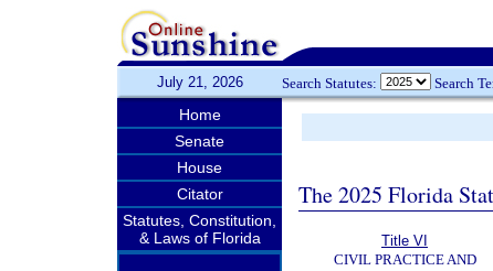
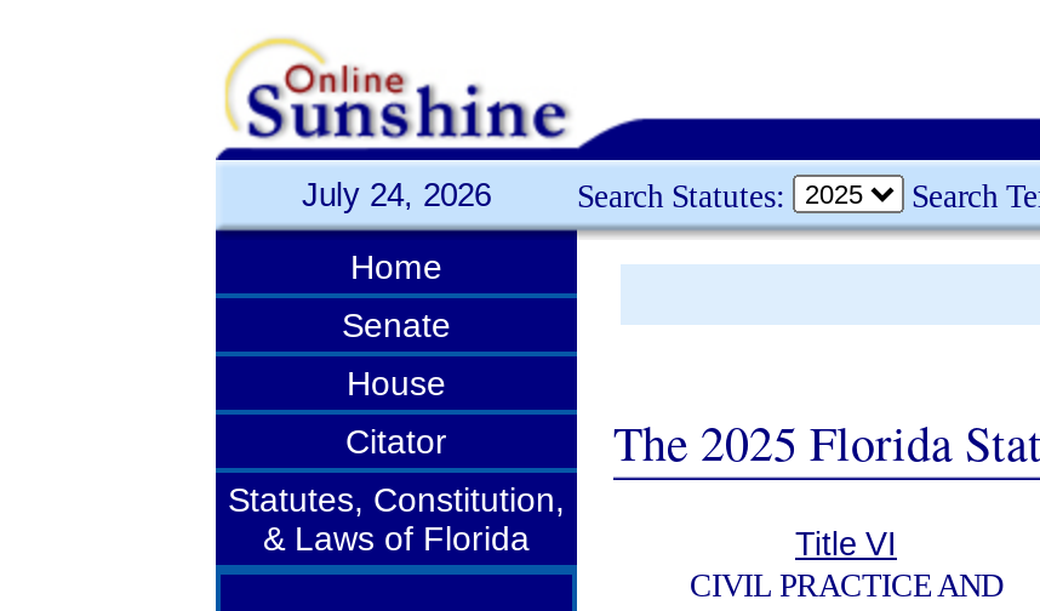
- July 21, 2026
+ July 24, 2026
